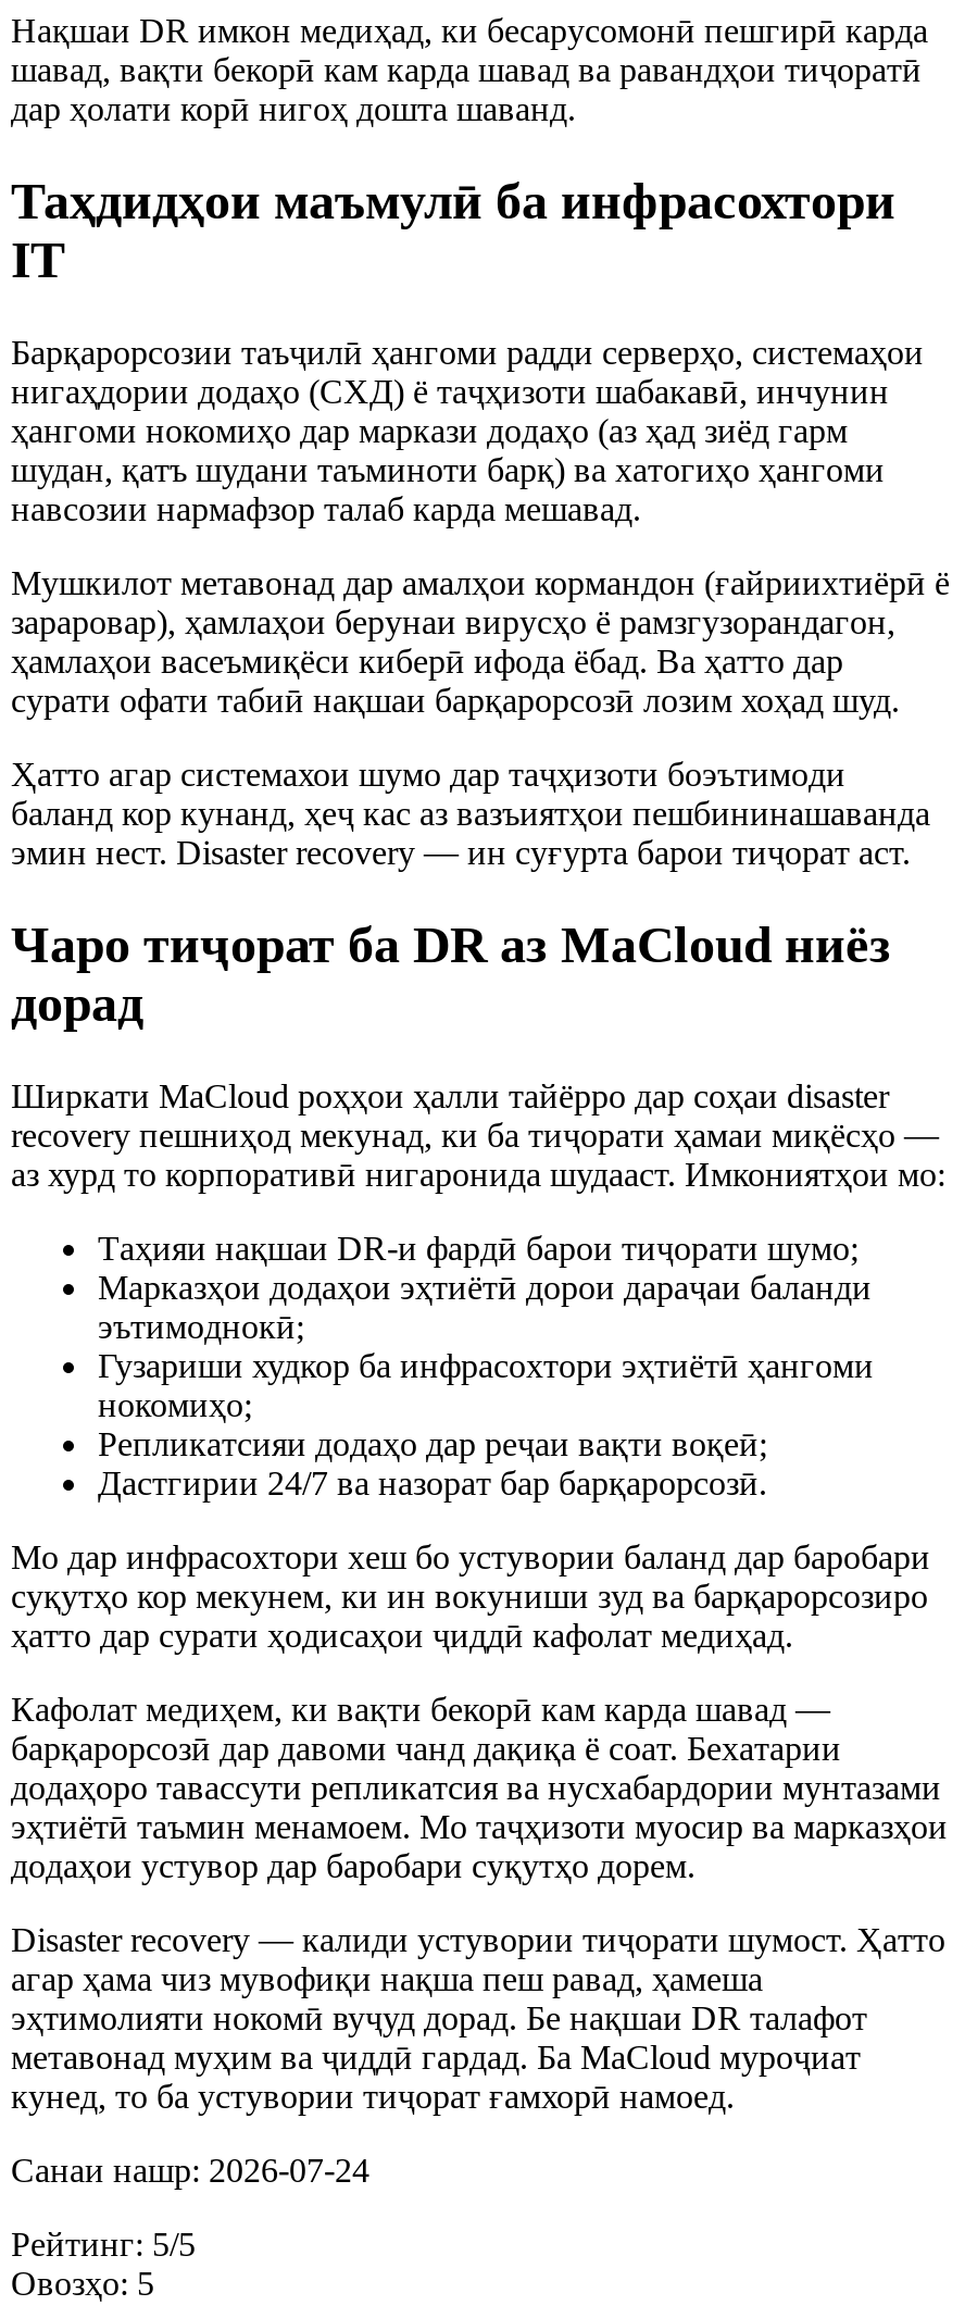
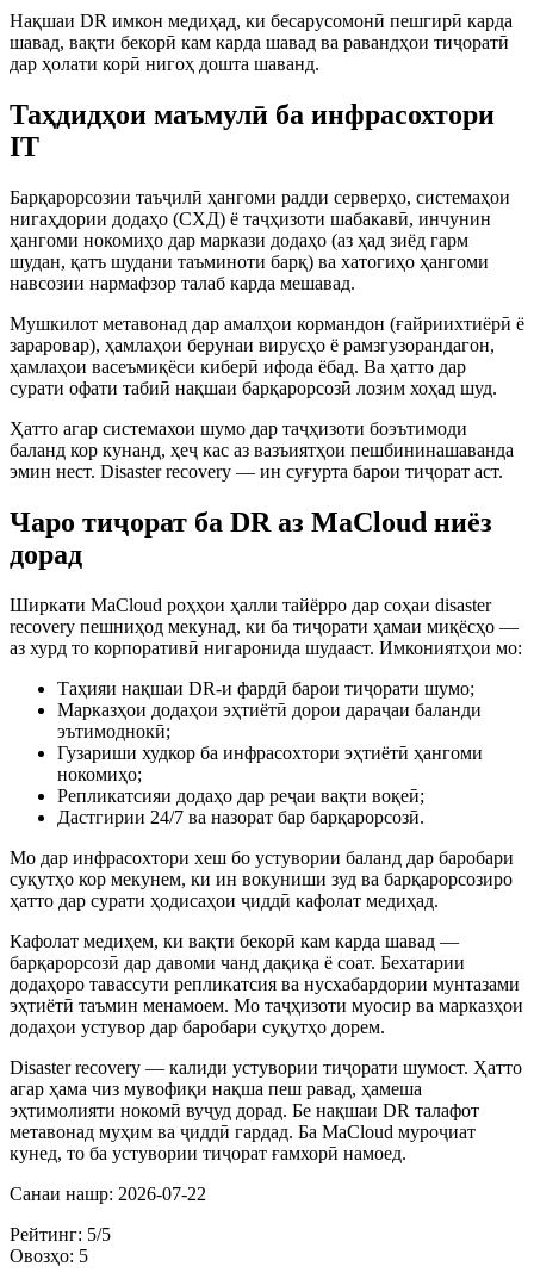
- Санаи нашр: 2026-07-24
+ Санаи нашр: 2026-07-22
